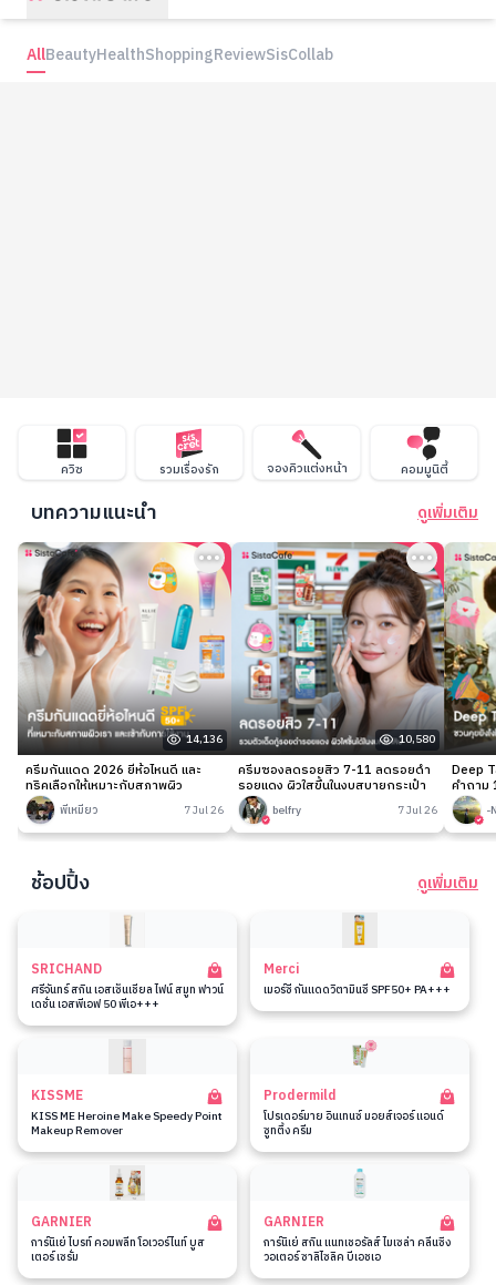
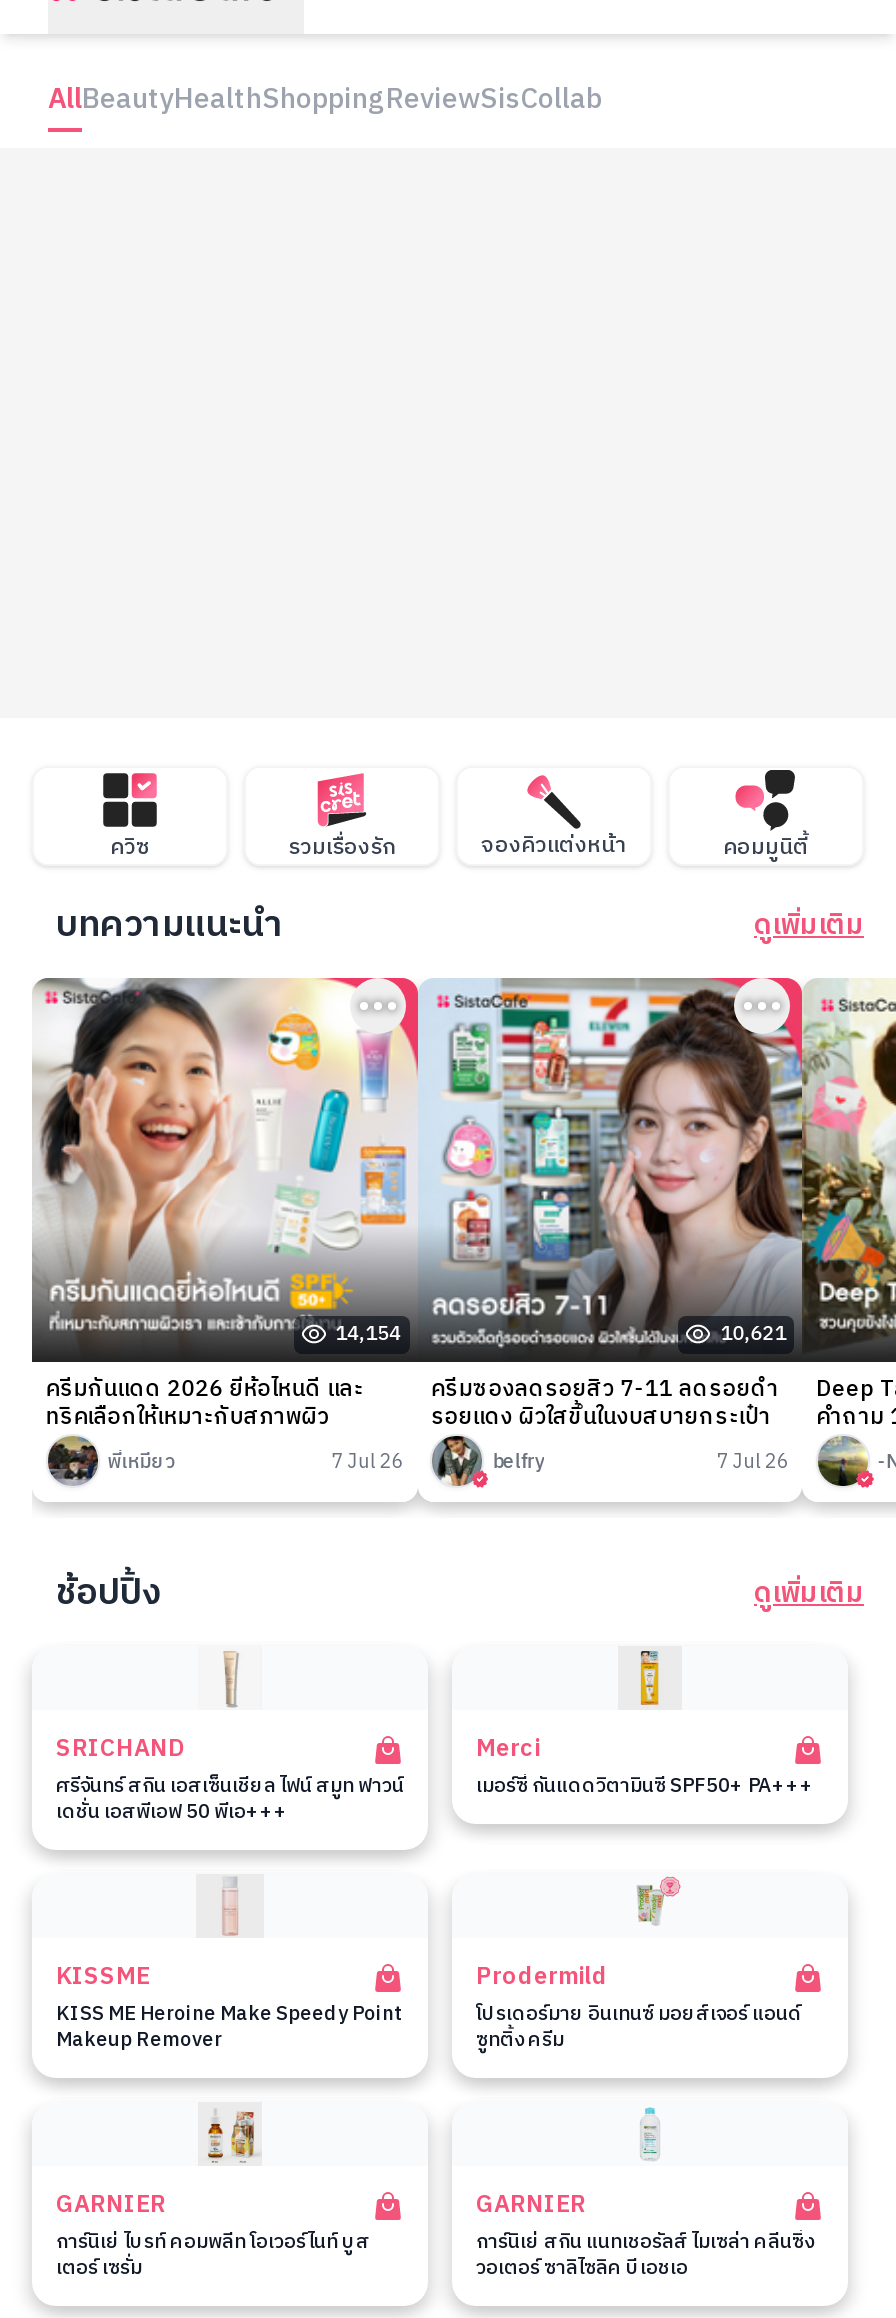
- 14,136
+ 14,154

- 10,580
+ 10,621
